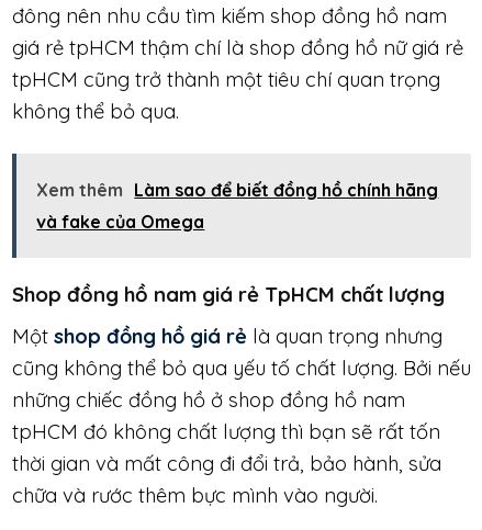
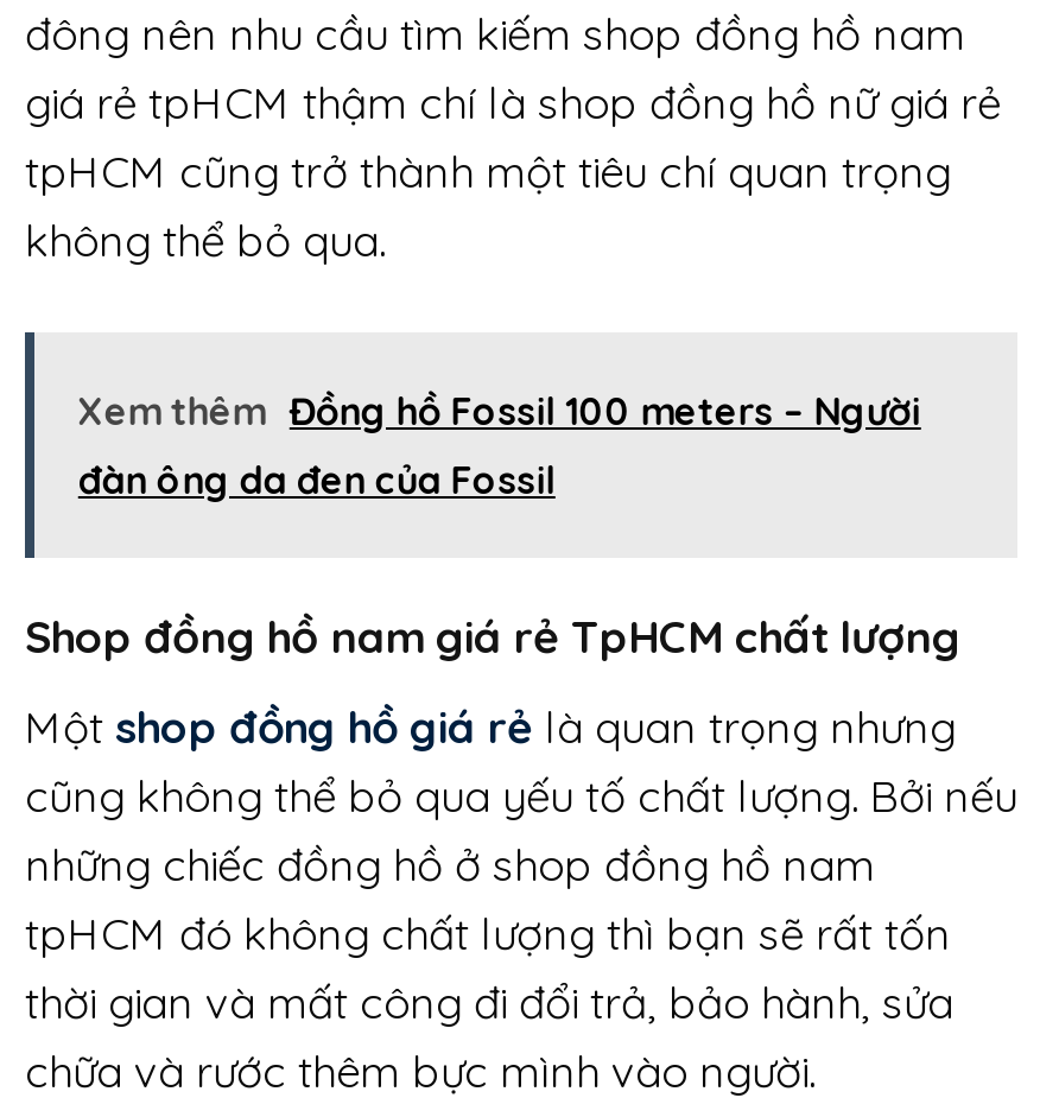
- Xem thêm Làm sao để biết đồng hồ chính hãng
- và fake của Omega
+ Xem thêm Đồng hồ Fossil 100 meters – Người
+ đàn ông da đen của Fossil
